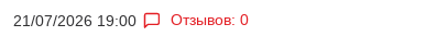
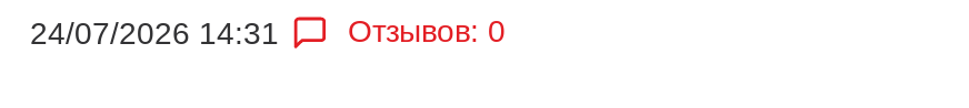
- 21/07/2026 19:00 Отзывов: 0
+ 24/07/2026 14:31 Отзывов: 0
